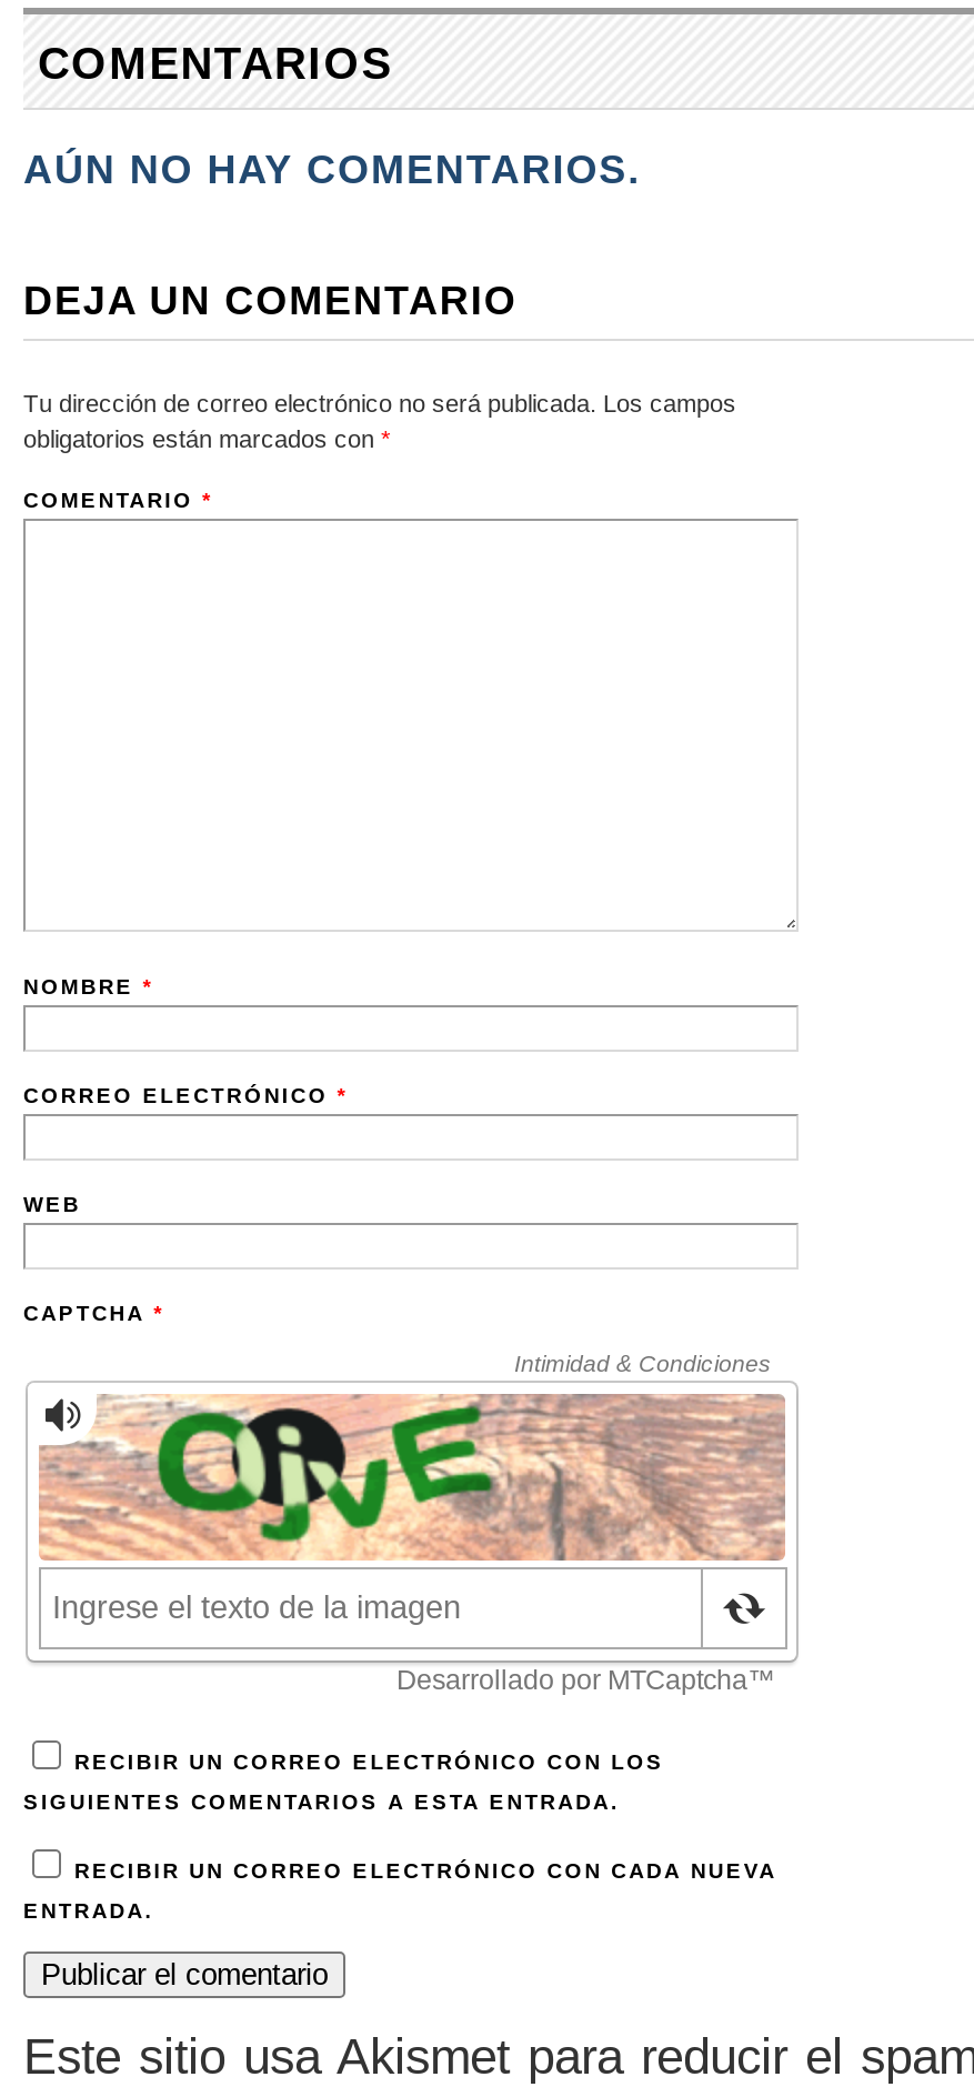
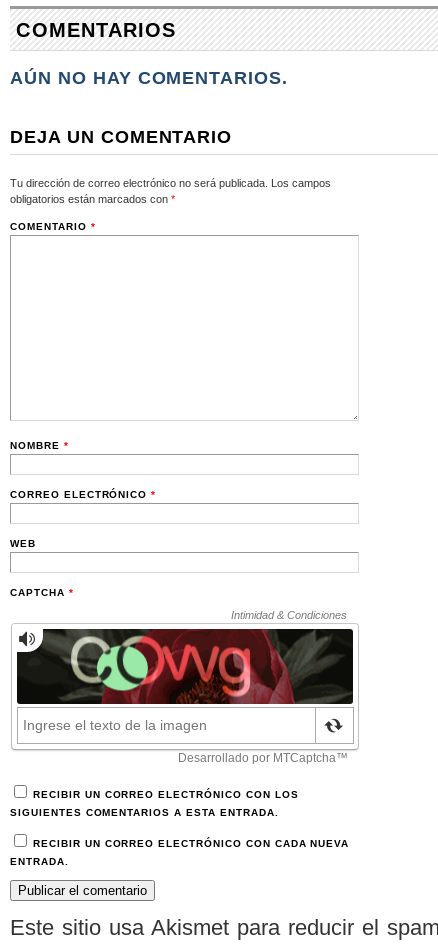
- [image]
+ [image]
